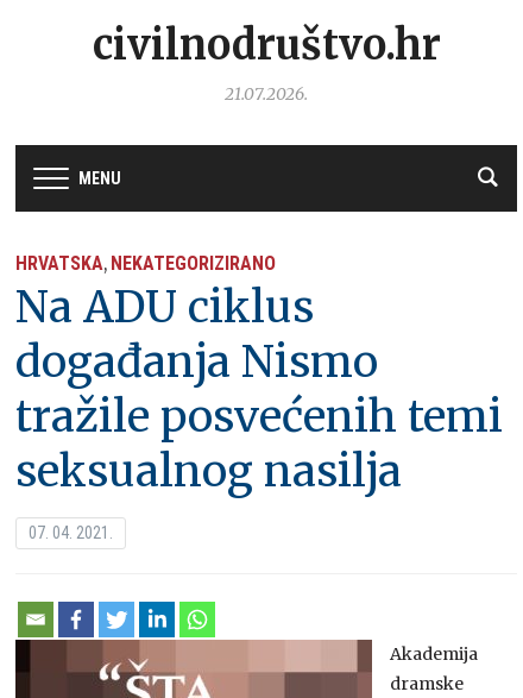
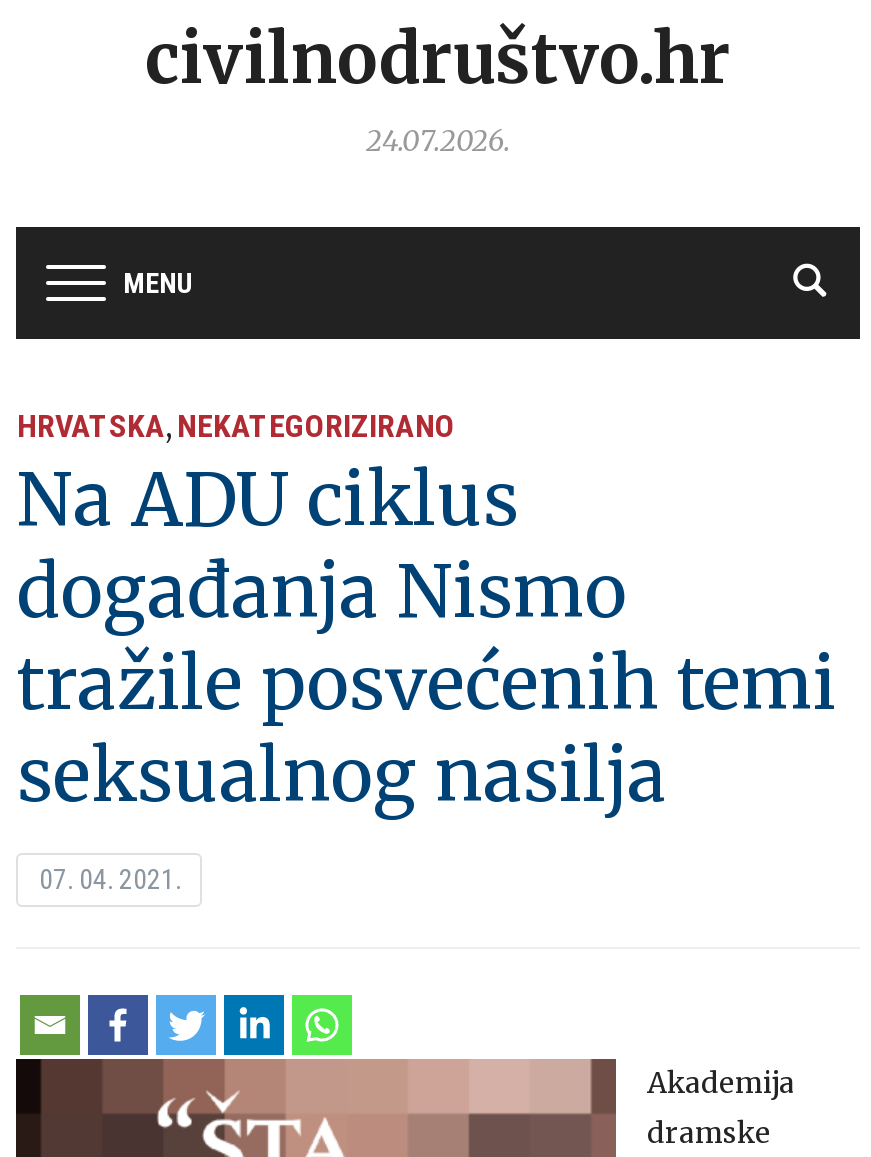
- 21.07.2026.
+ 24.07.2026.
